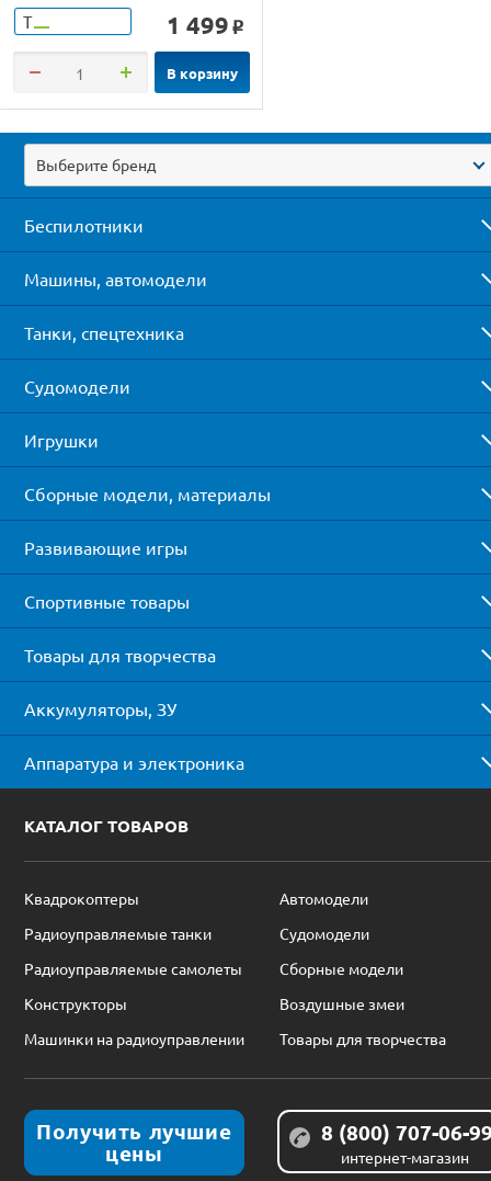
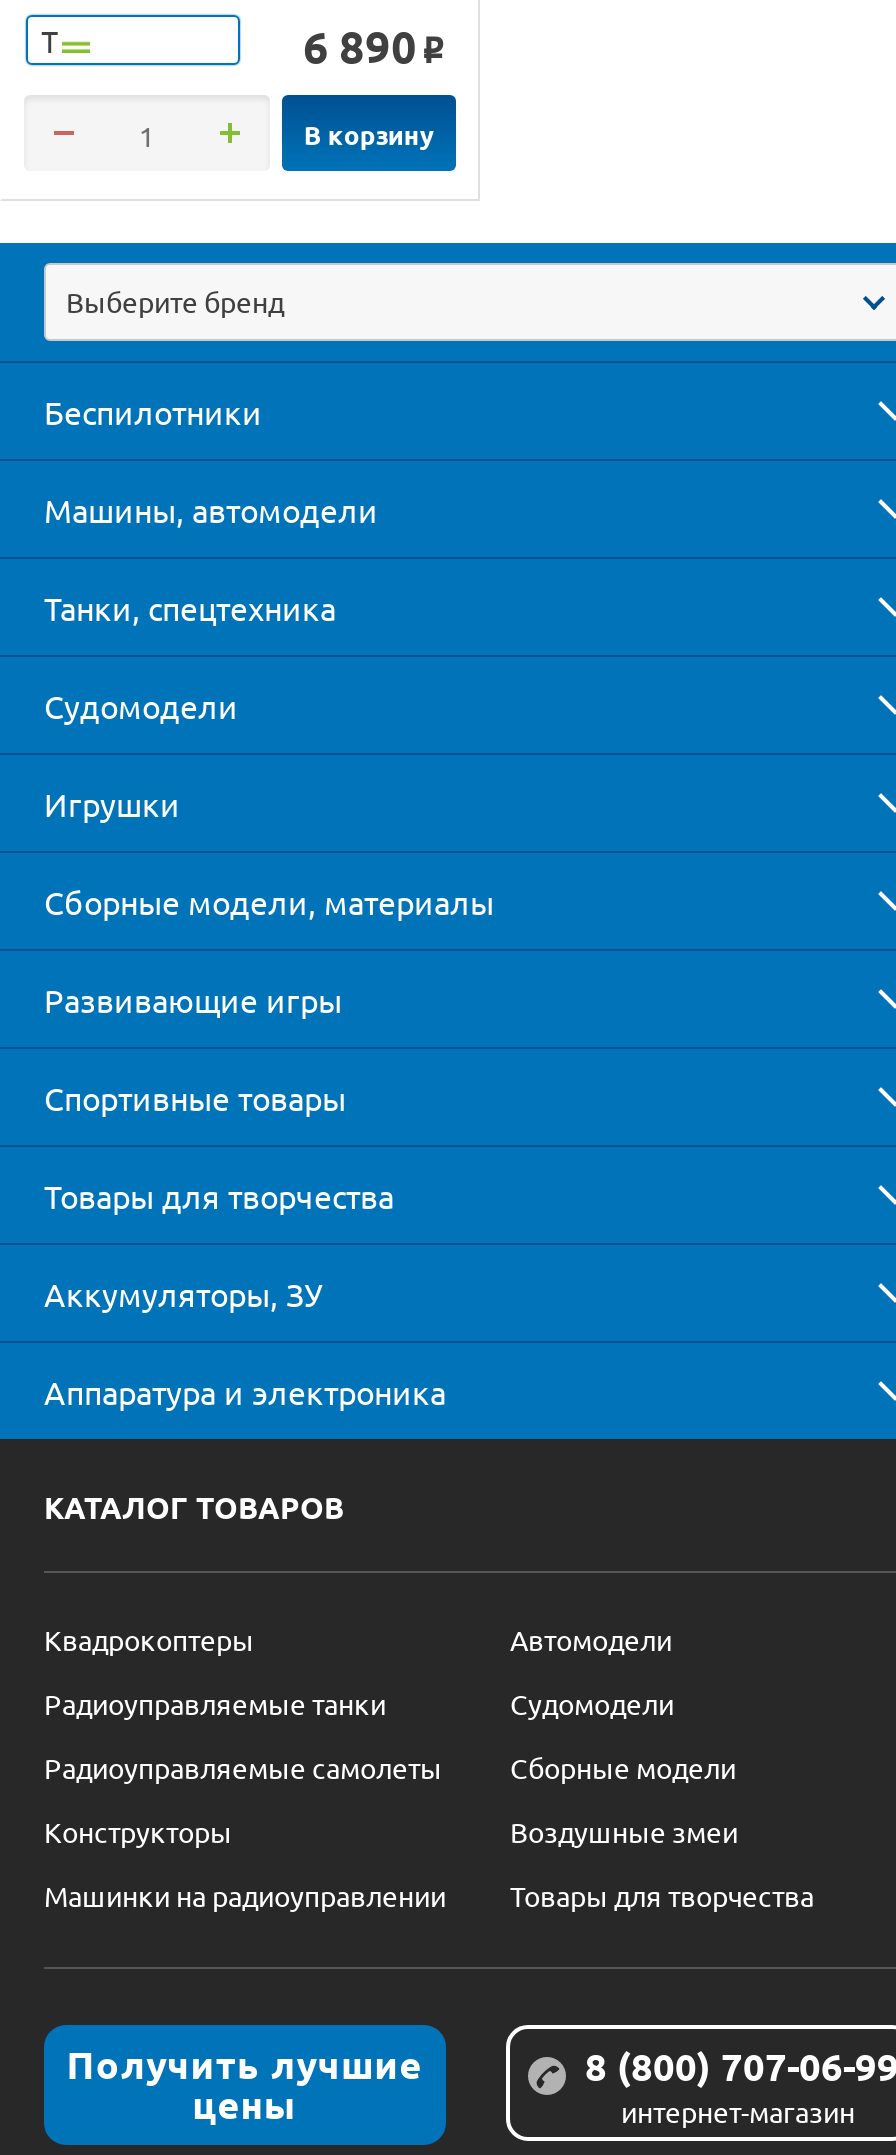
- 1 499o
+ 6 890o
